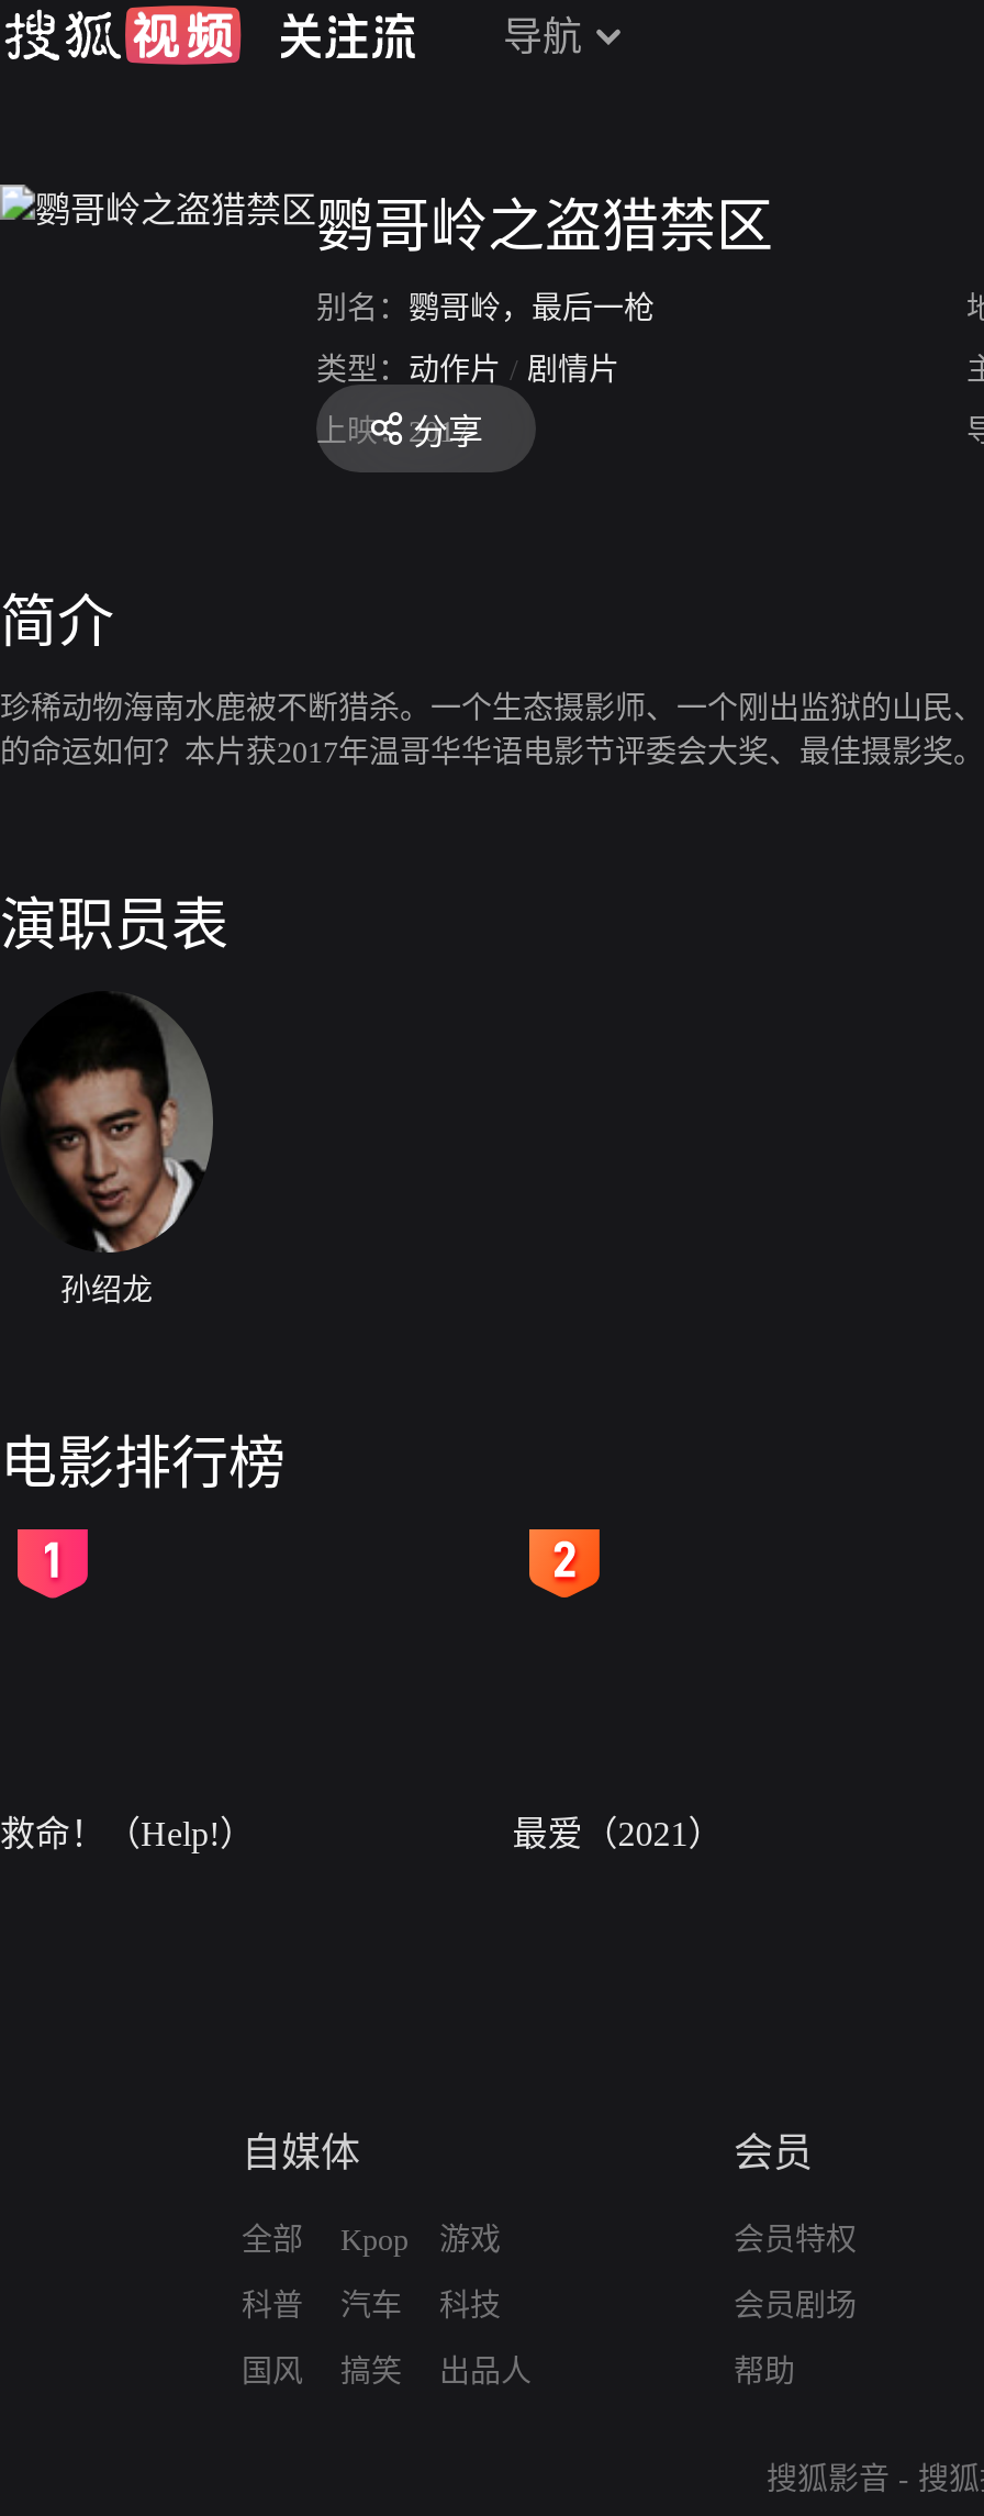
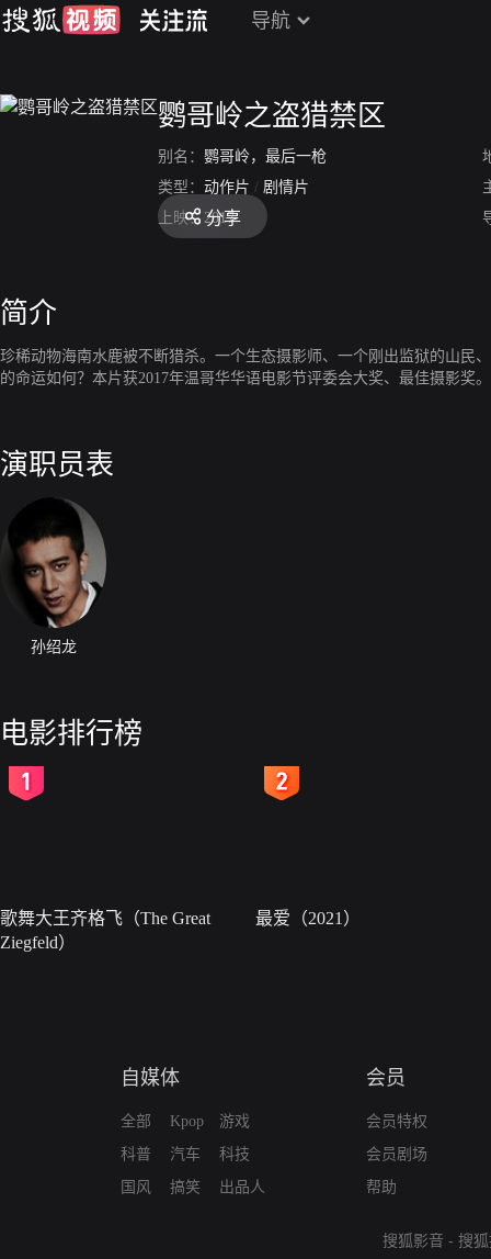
- 救命！（Help!）
+ 歌舞大王齐格飞（The Great
+ Ziegfeld）
